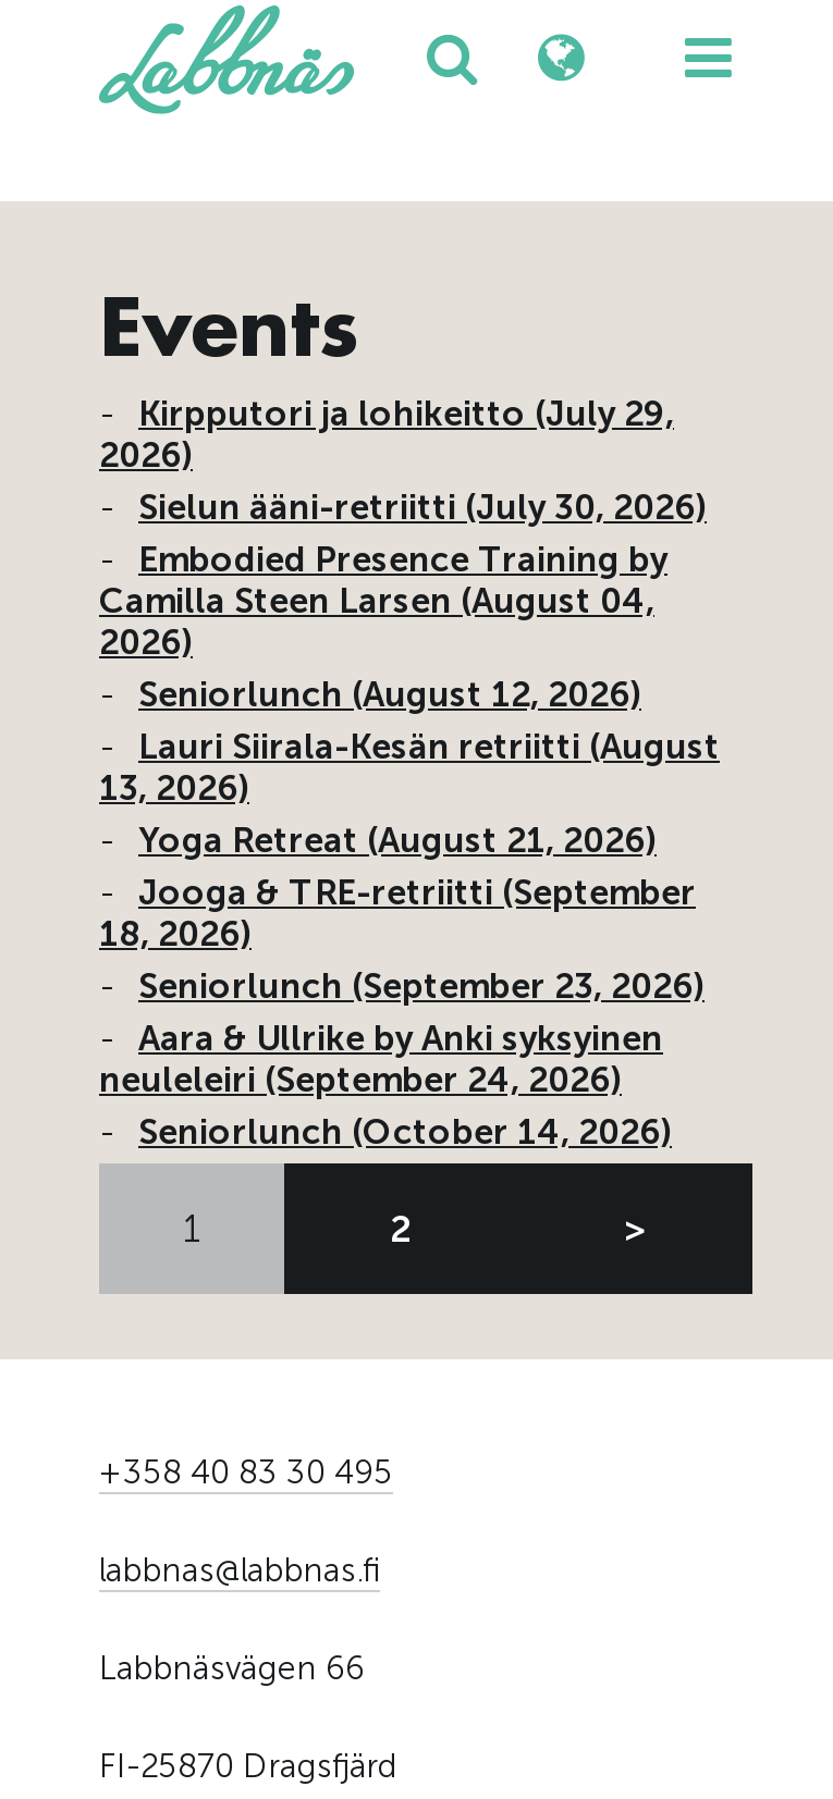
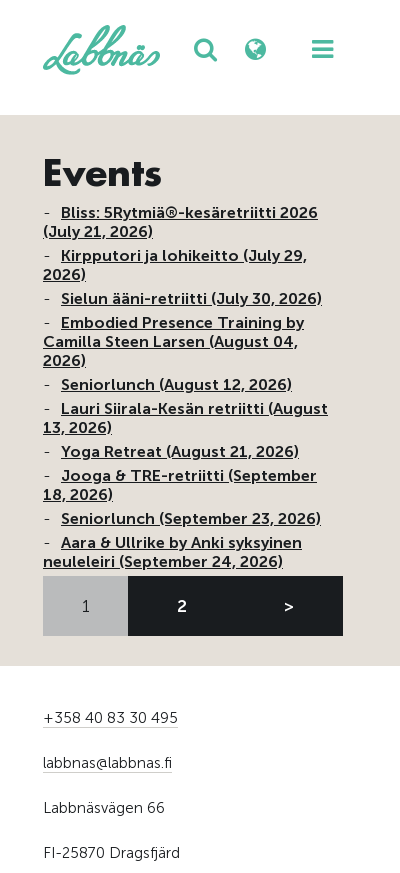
+ Bliss: 5Rytmiä®-kesäretriitti 2026
+ (July 21, 2026)

moved down: Kirpputori ja lohikeitto (July 29, | 2026) | Sielun ääni-retriitti (July 30, 2026) | ... | Aara & Ullrike by Anki syksyinen | neuleleiri (September 24, 2026)

- Seniorlunch (October 14, 2026)
